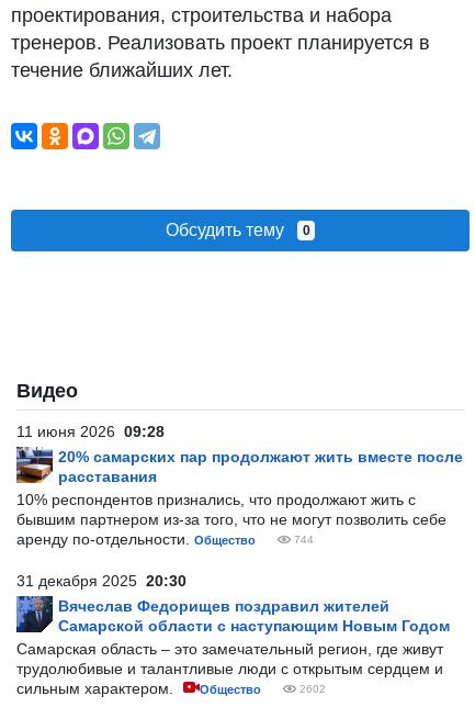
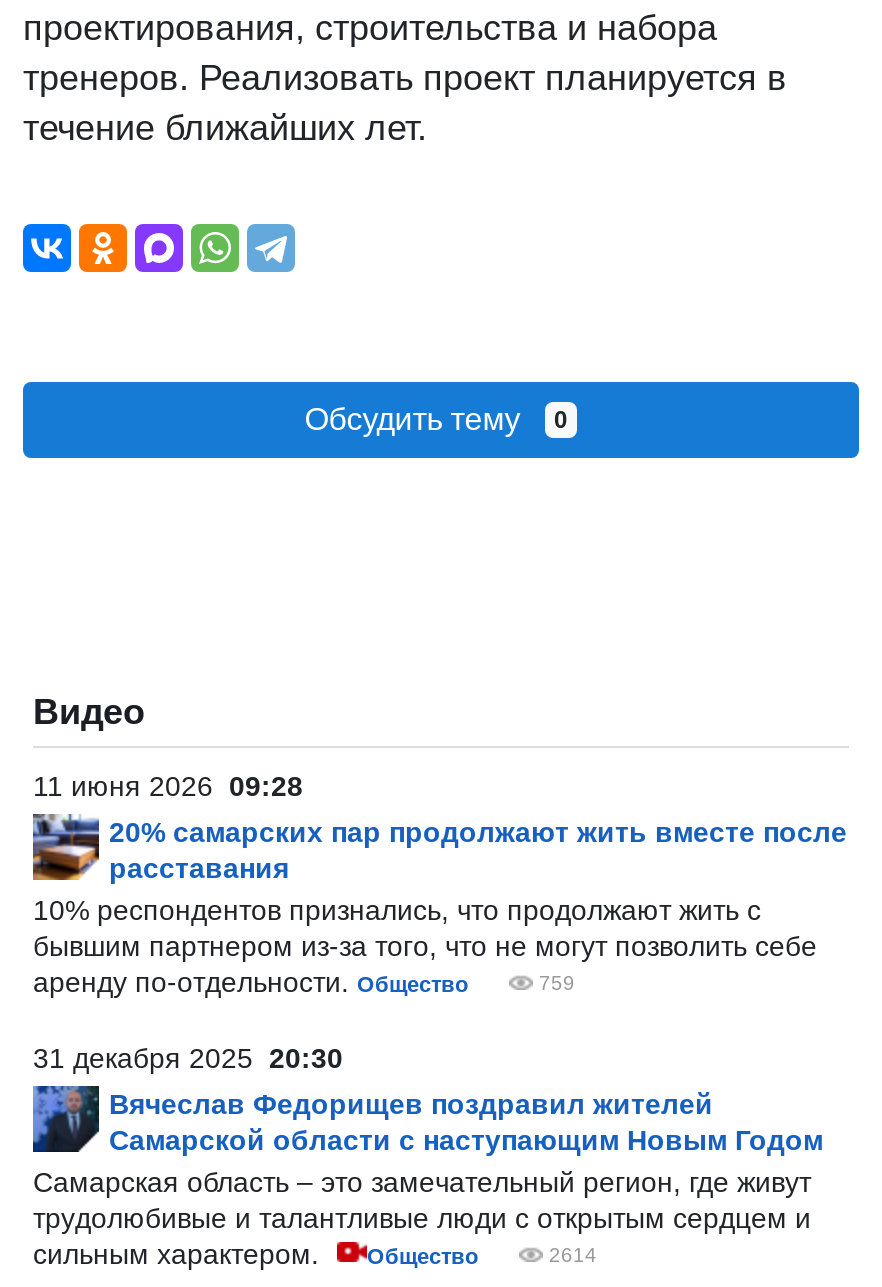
- 744
+ 759

- 2602
+ 2614
